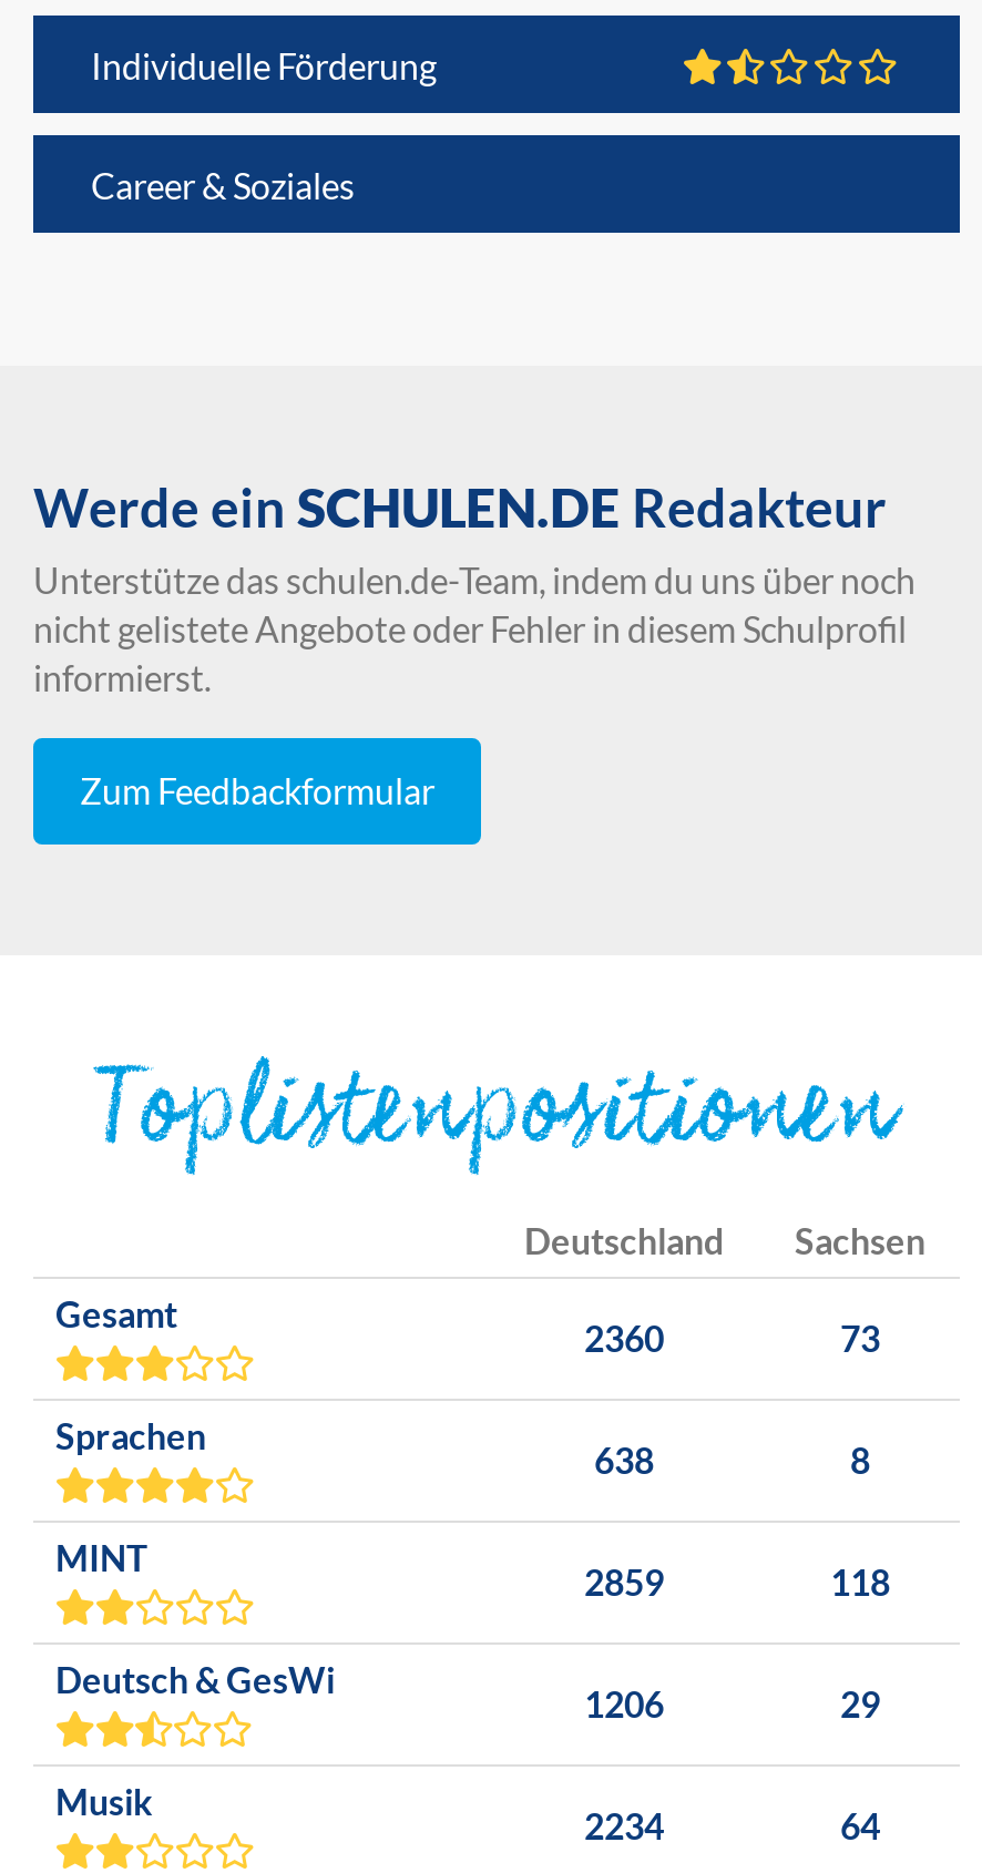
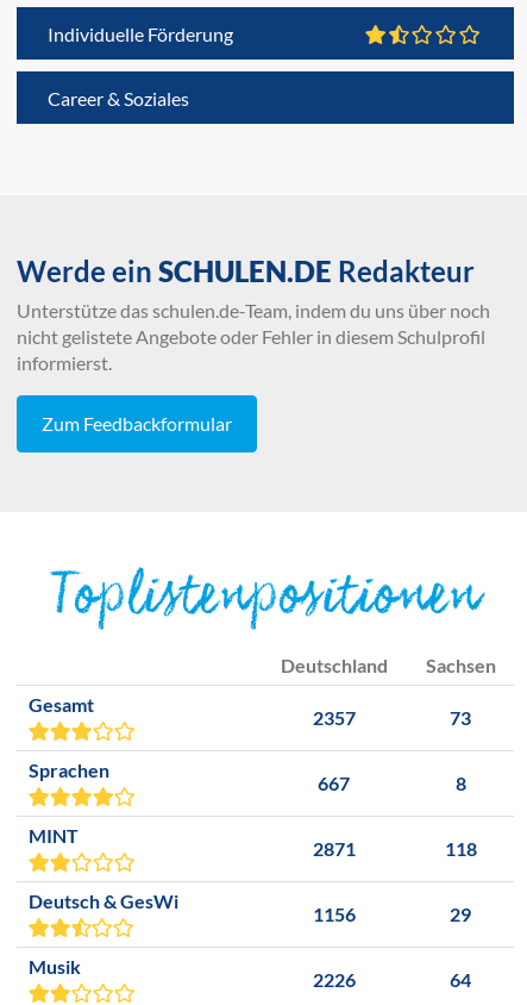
- 2360
+ 2357

- 638
+ 667

- 2859
+ 2871

- 1206
+ 1156

- 2234
+ 2226
